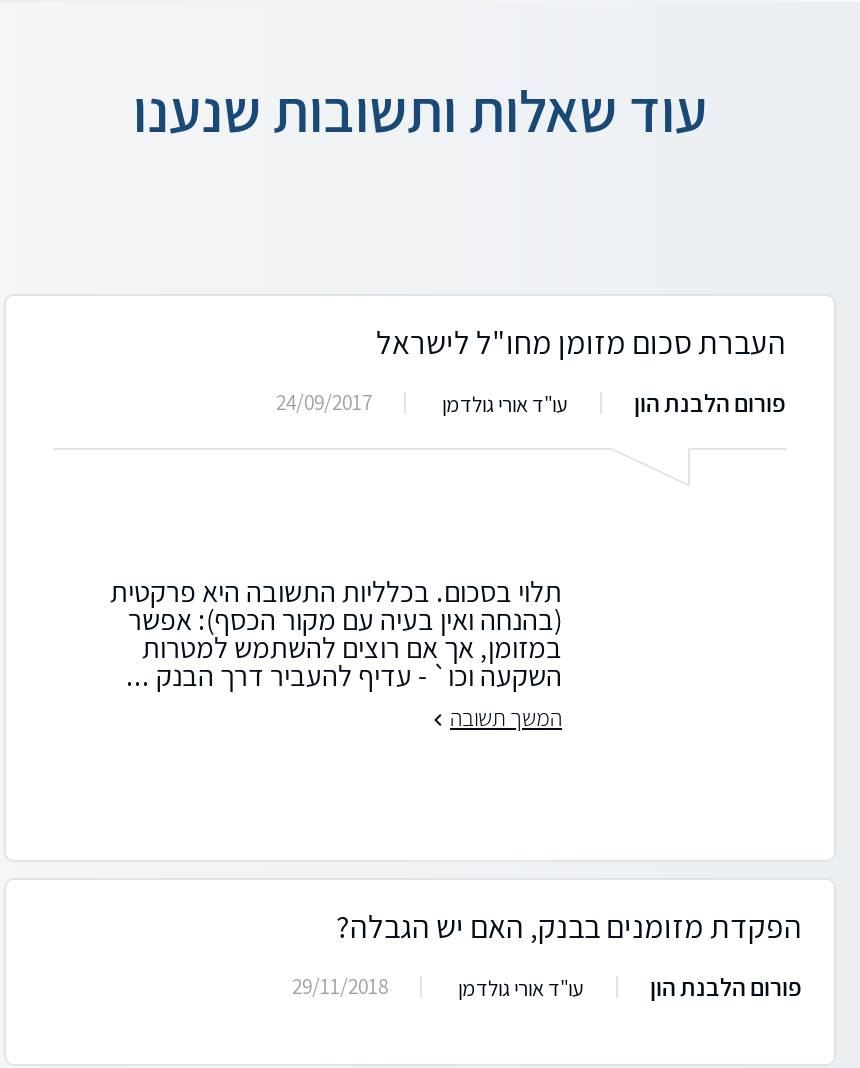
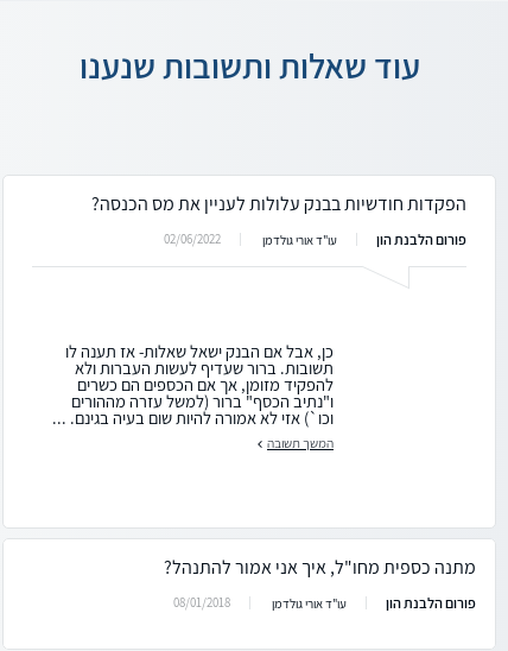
- העברת סכום מזומן מחו"ל לישראל
+ הפקדות חודשיות בבנק עלולות לעניין את מס הכנסה?

- 24/09/2017
+ 02/06/2022

- תלוי בסכום. בכלליות התשובה היא פרקטית
- (בהנחה ואין בעיה עם מקור הכסף): אפשר
- במזומן, אך אם רוצים להשתמש למטרות
- השקעה וכו` - עדיף להעביר דרך הבנק ...
+ כן, אבל אם הבנק ישאל שאלות- אז תענה לו
+ תשובות. ברור שעדיף לעשות העברות ולא
+ להפקיד מזומן, אך אם הכספים הם כשרים
+ ו"נתיב הכסף" ברור (למשל עזרה מההורים
+ וכו`) אזי לא אמורה להיות שום בעיה בגינם. ...

- הפקדת מזומנים בבנק, האם יש הגבלה?
+ מתנה כספית מחו"ל, איך אני אמור להתנהל?

- 29/11/2018
+ 08/01/2018
